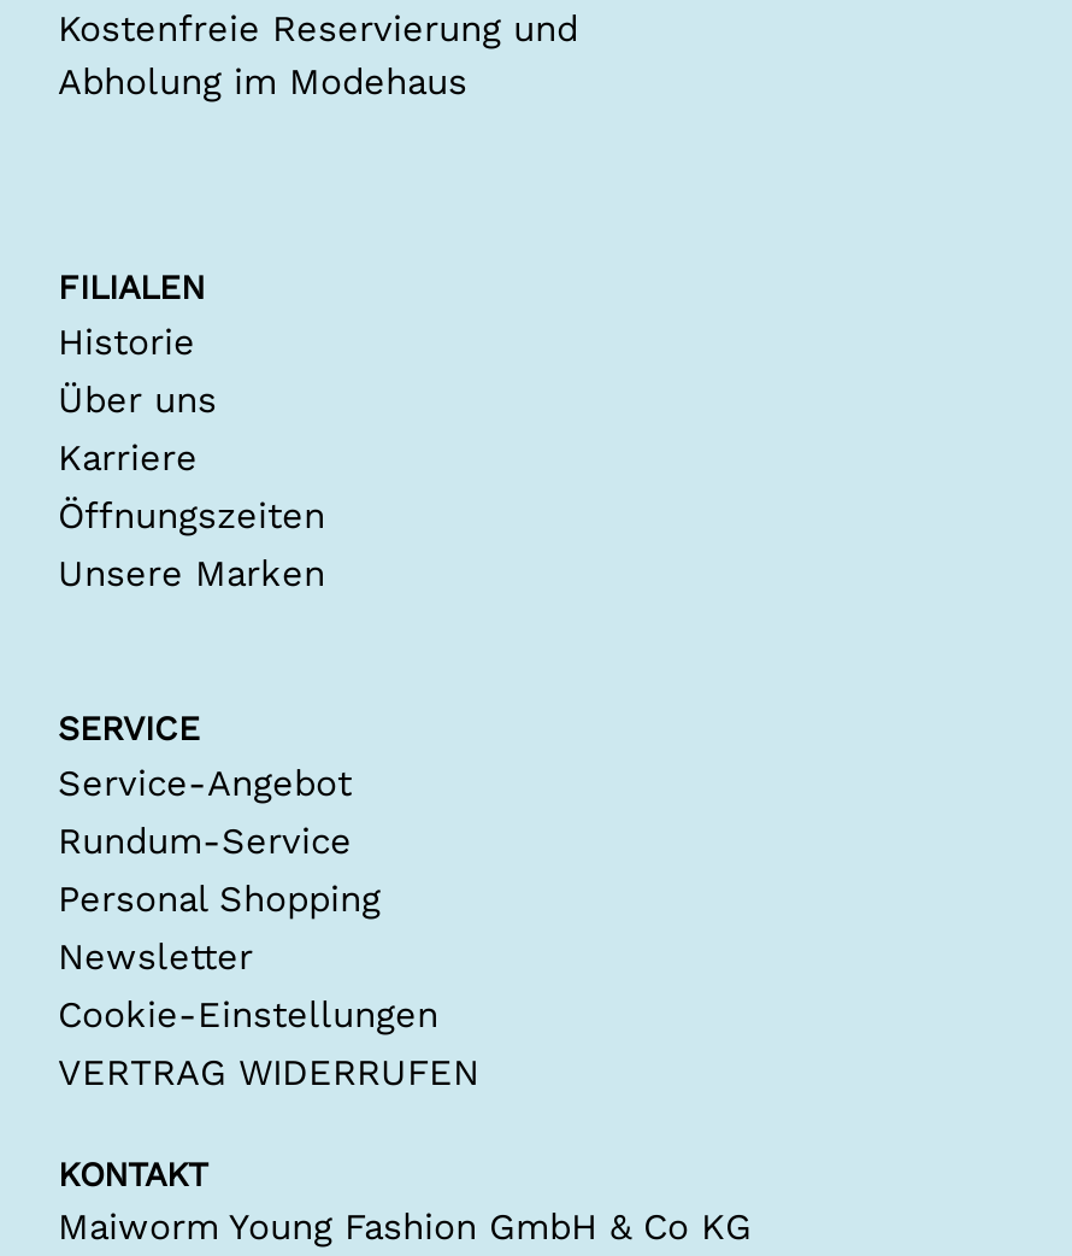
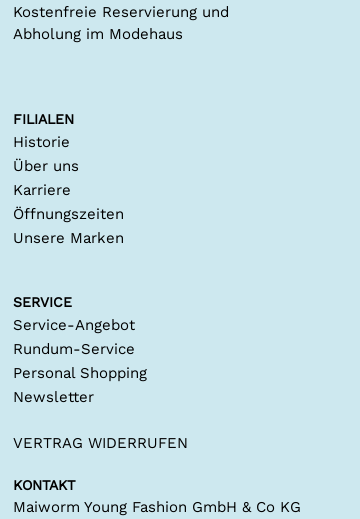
- Cookie-Einstellungen
